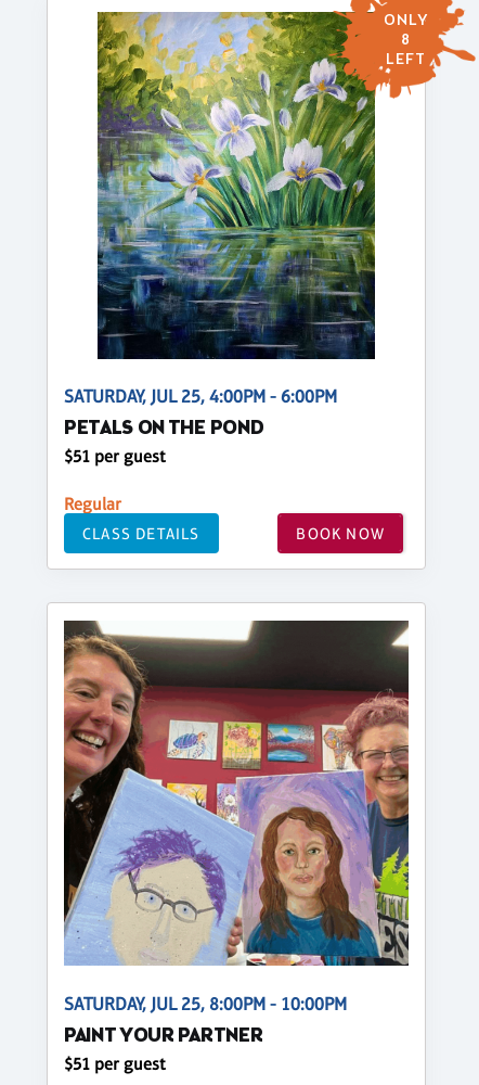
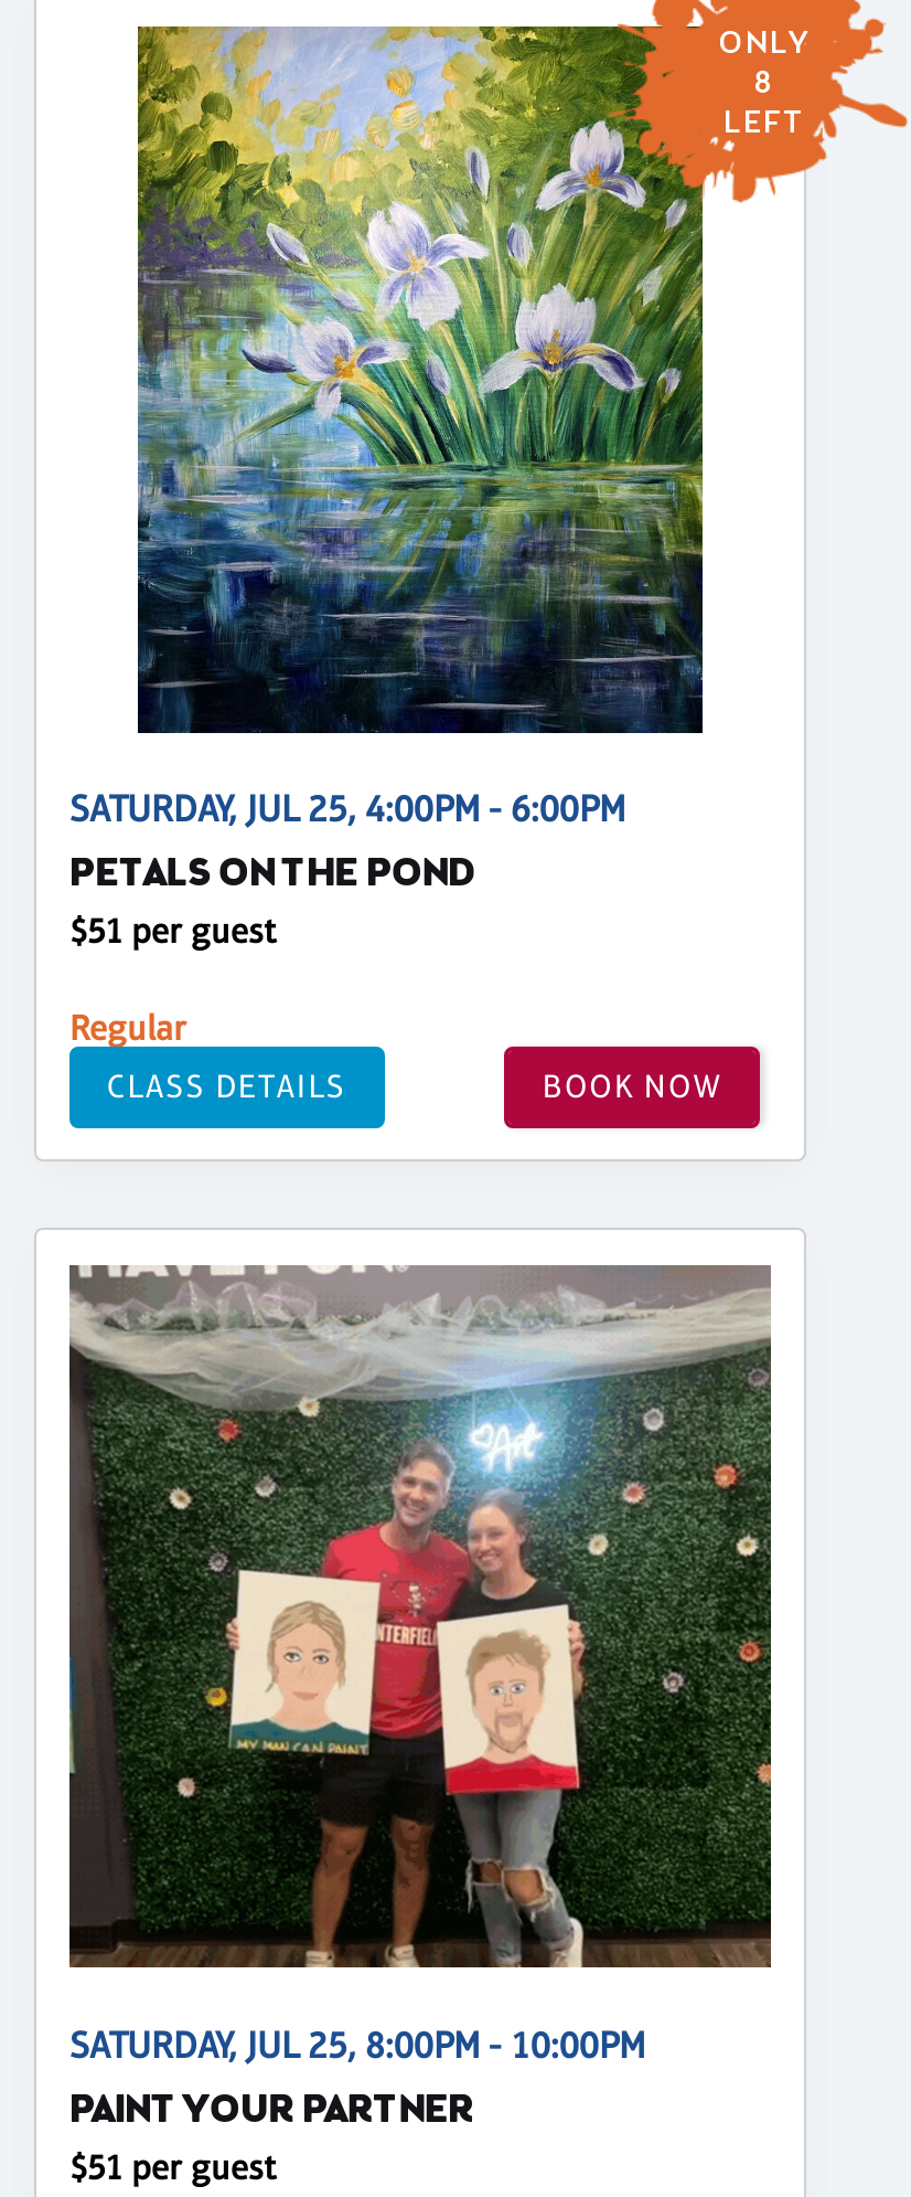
- [image]
+ [image]
